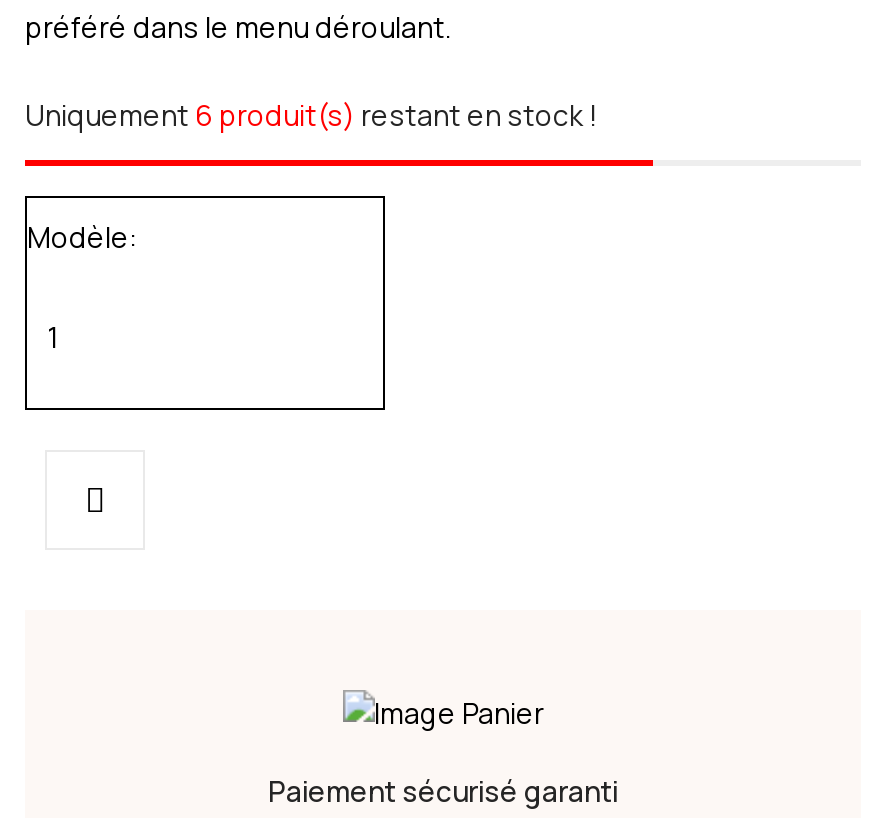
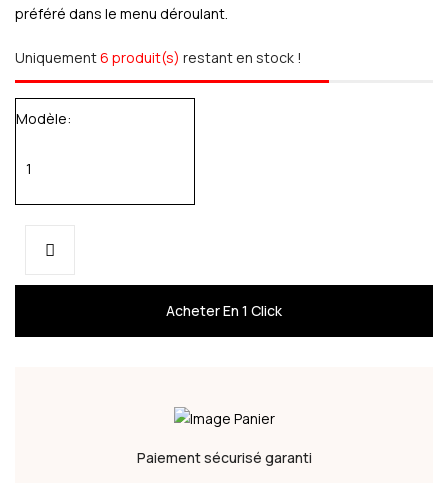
+ Acheter En 1 Click
